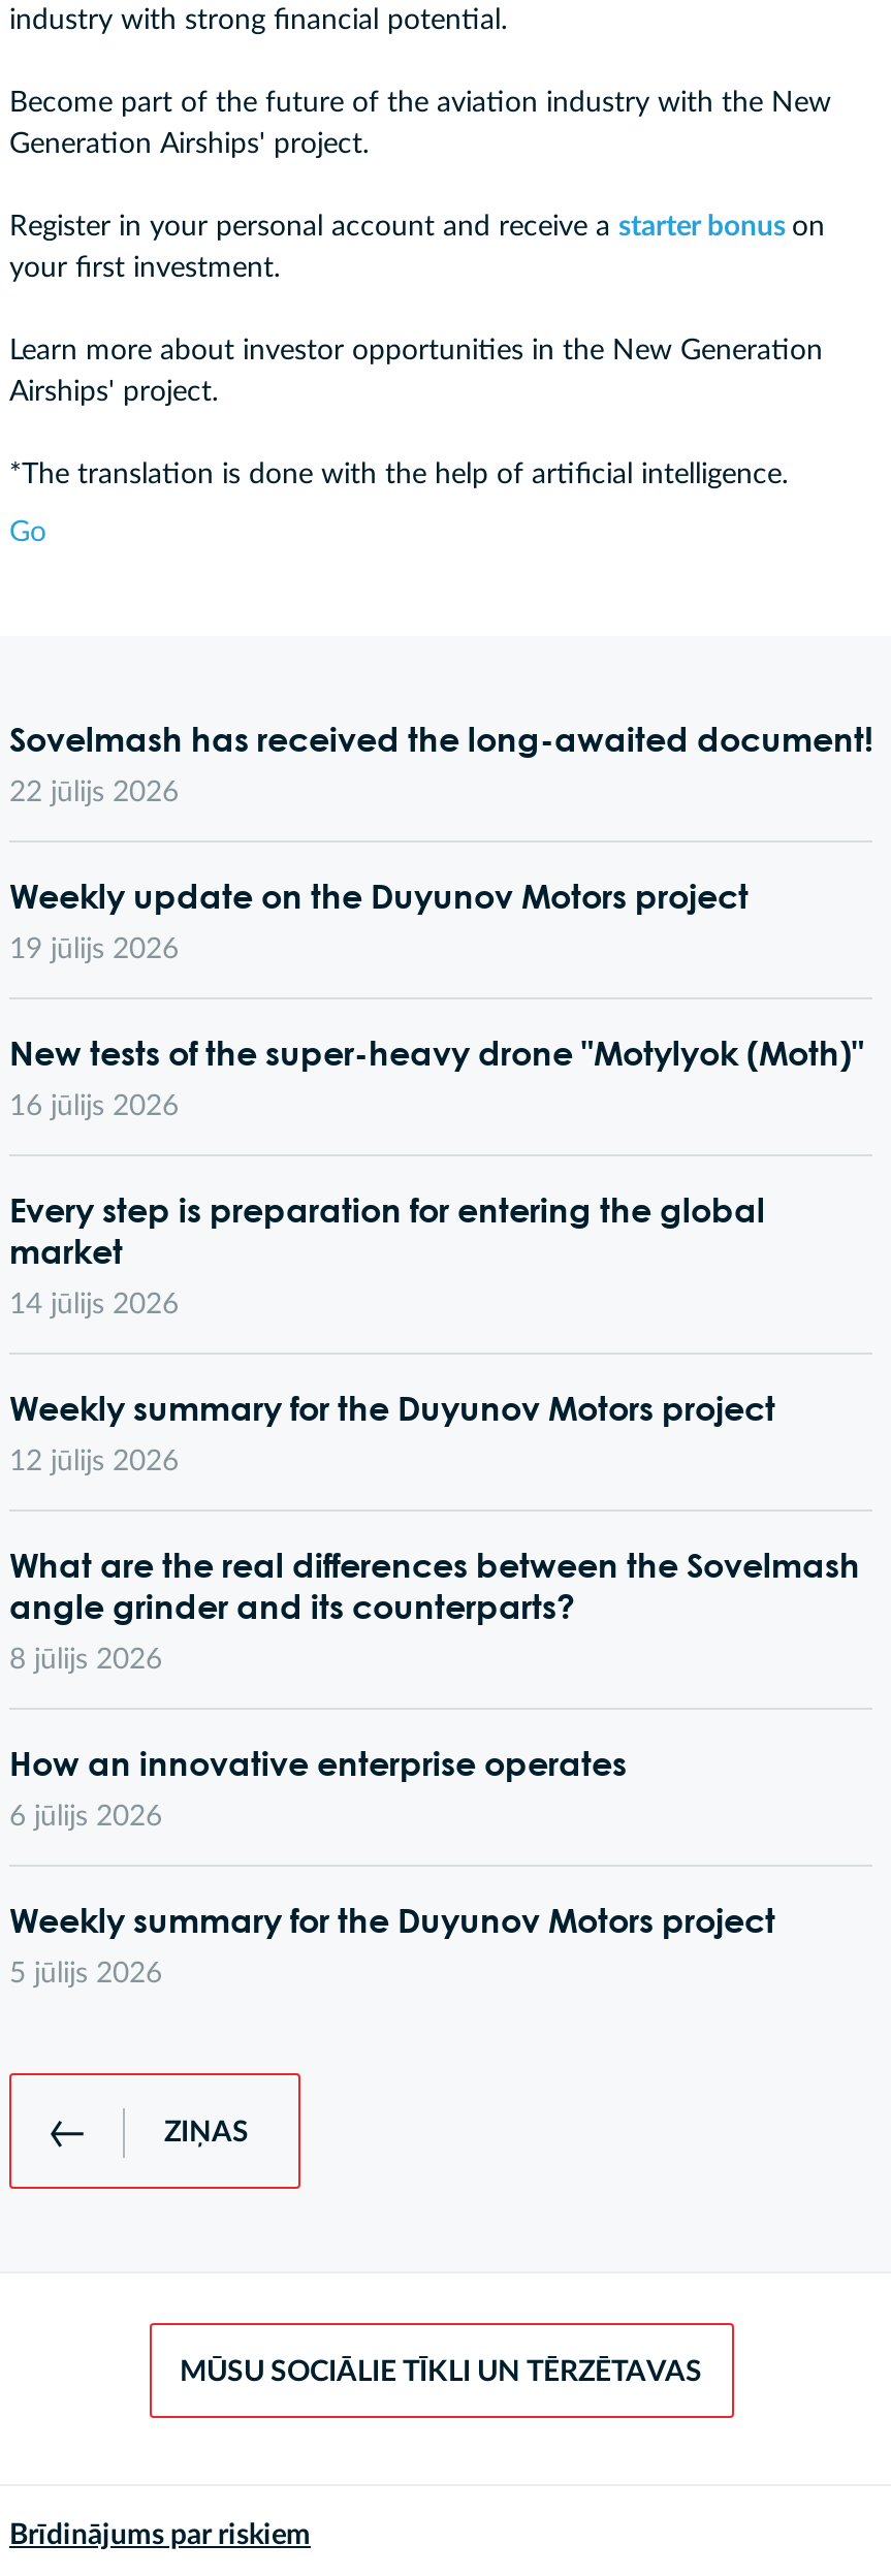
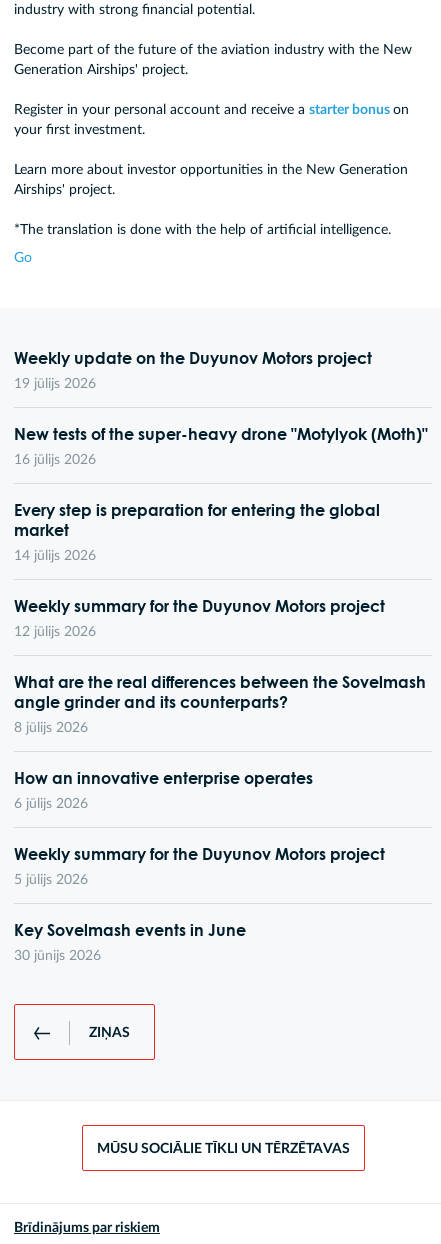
- Sovelmash has received the long-awaited document!
- 22 jūlijs 2026

moved up: Weekly update on the Duyunov Motors project | 19 jūlijs 2026 | New tests of the super-heavy drone "Motylyok (Moth)" | ... | Weekly summary for the Duyunov Motors project | 5 jūlijs 2026

+ Key Sovelmash events in June
+ 30 jūnijs 2026
